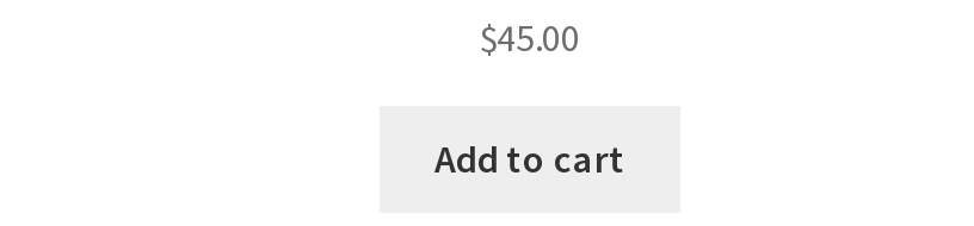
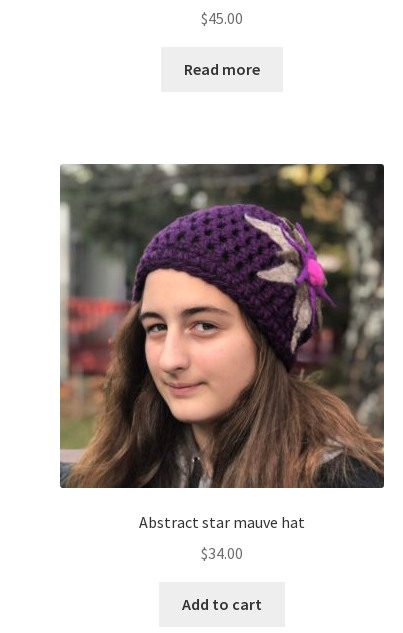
+ [image]
+ Abstract star mauve hat
+ $34.00

+ Read more
